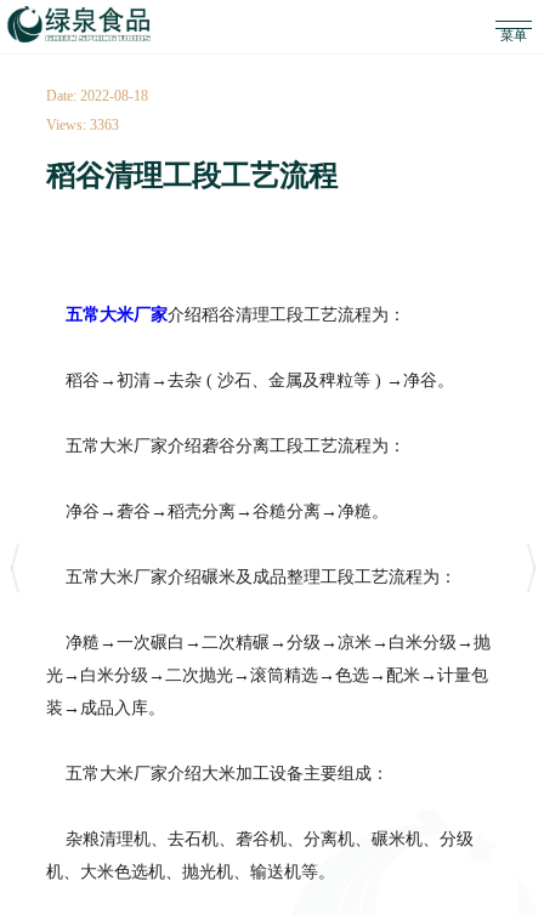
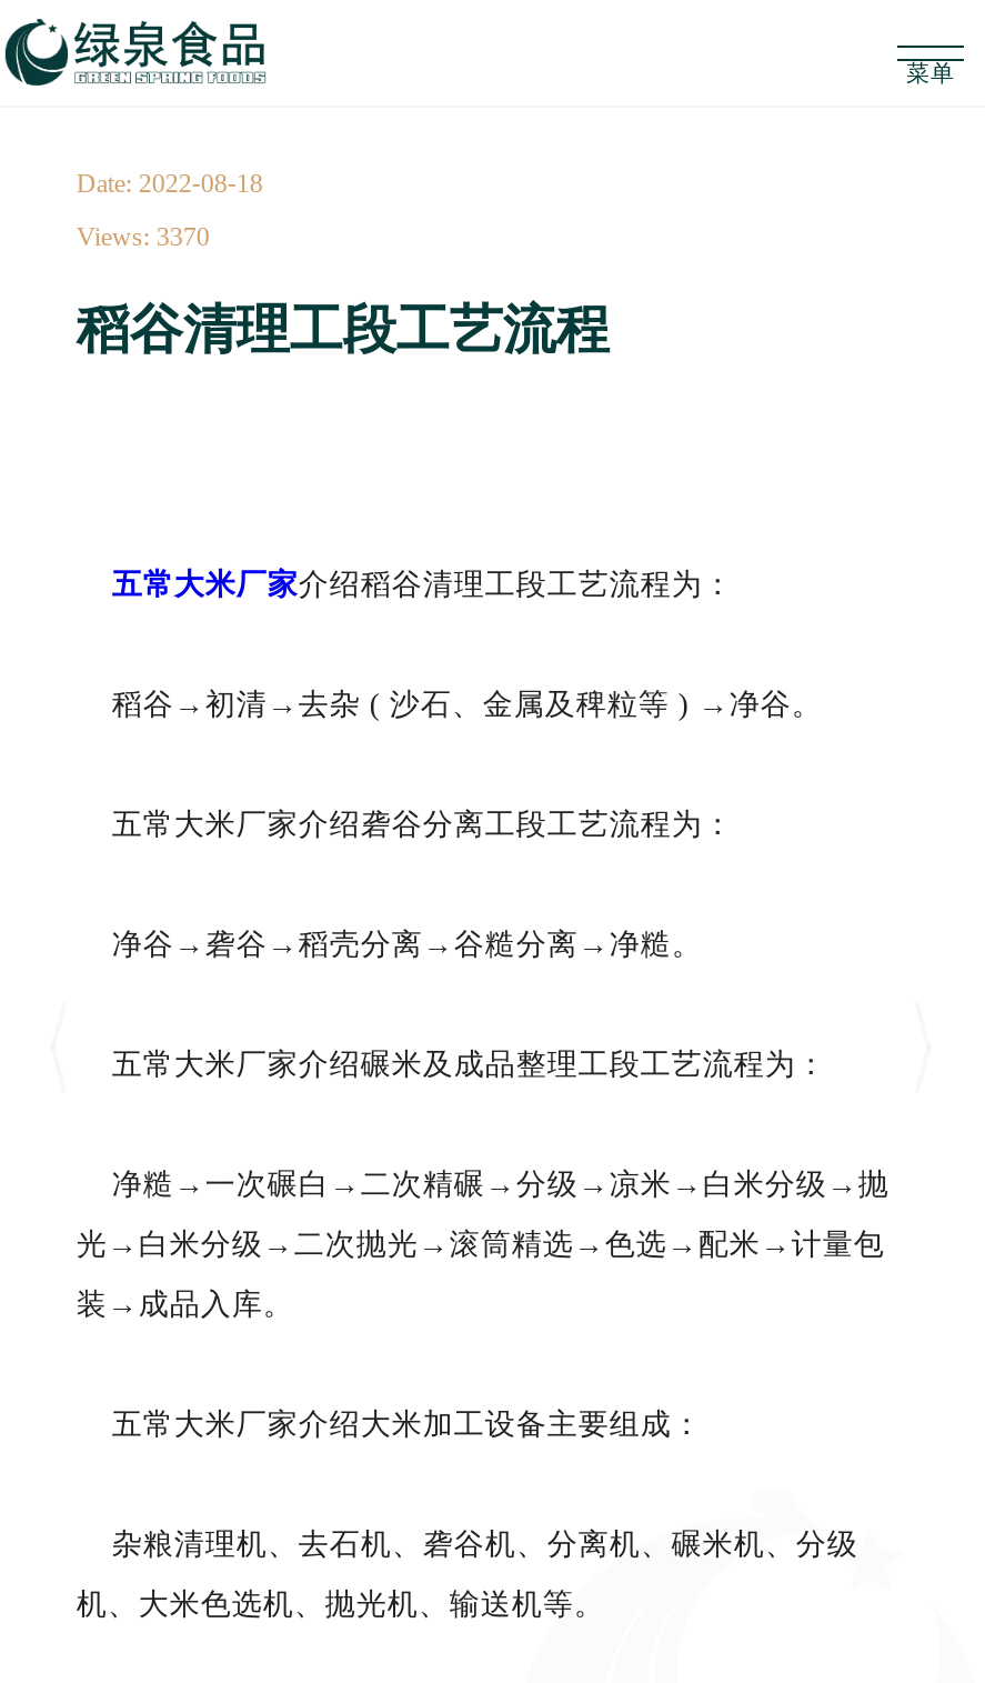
- Views: 3363
+ Views: 3370
